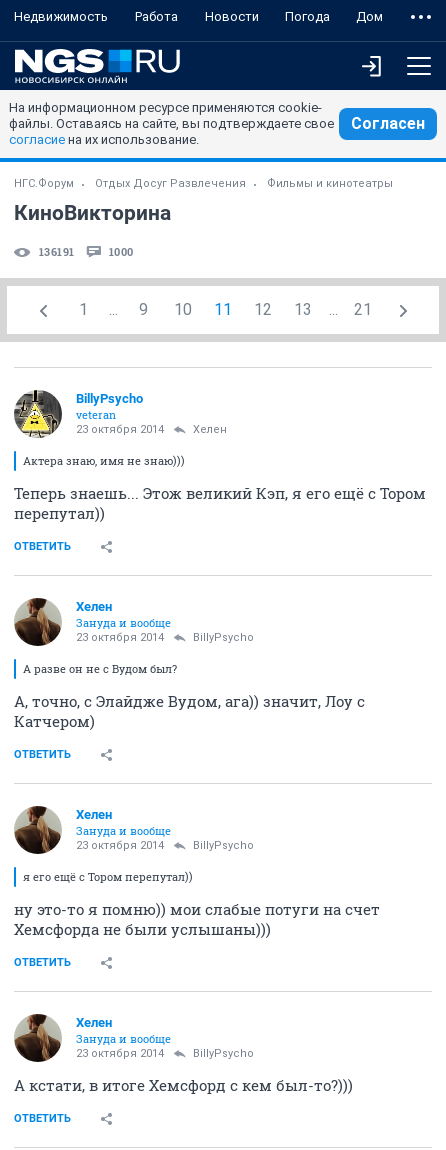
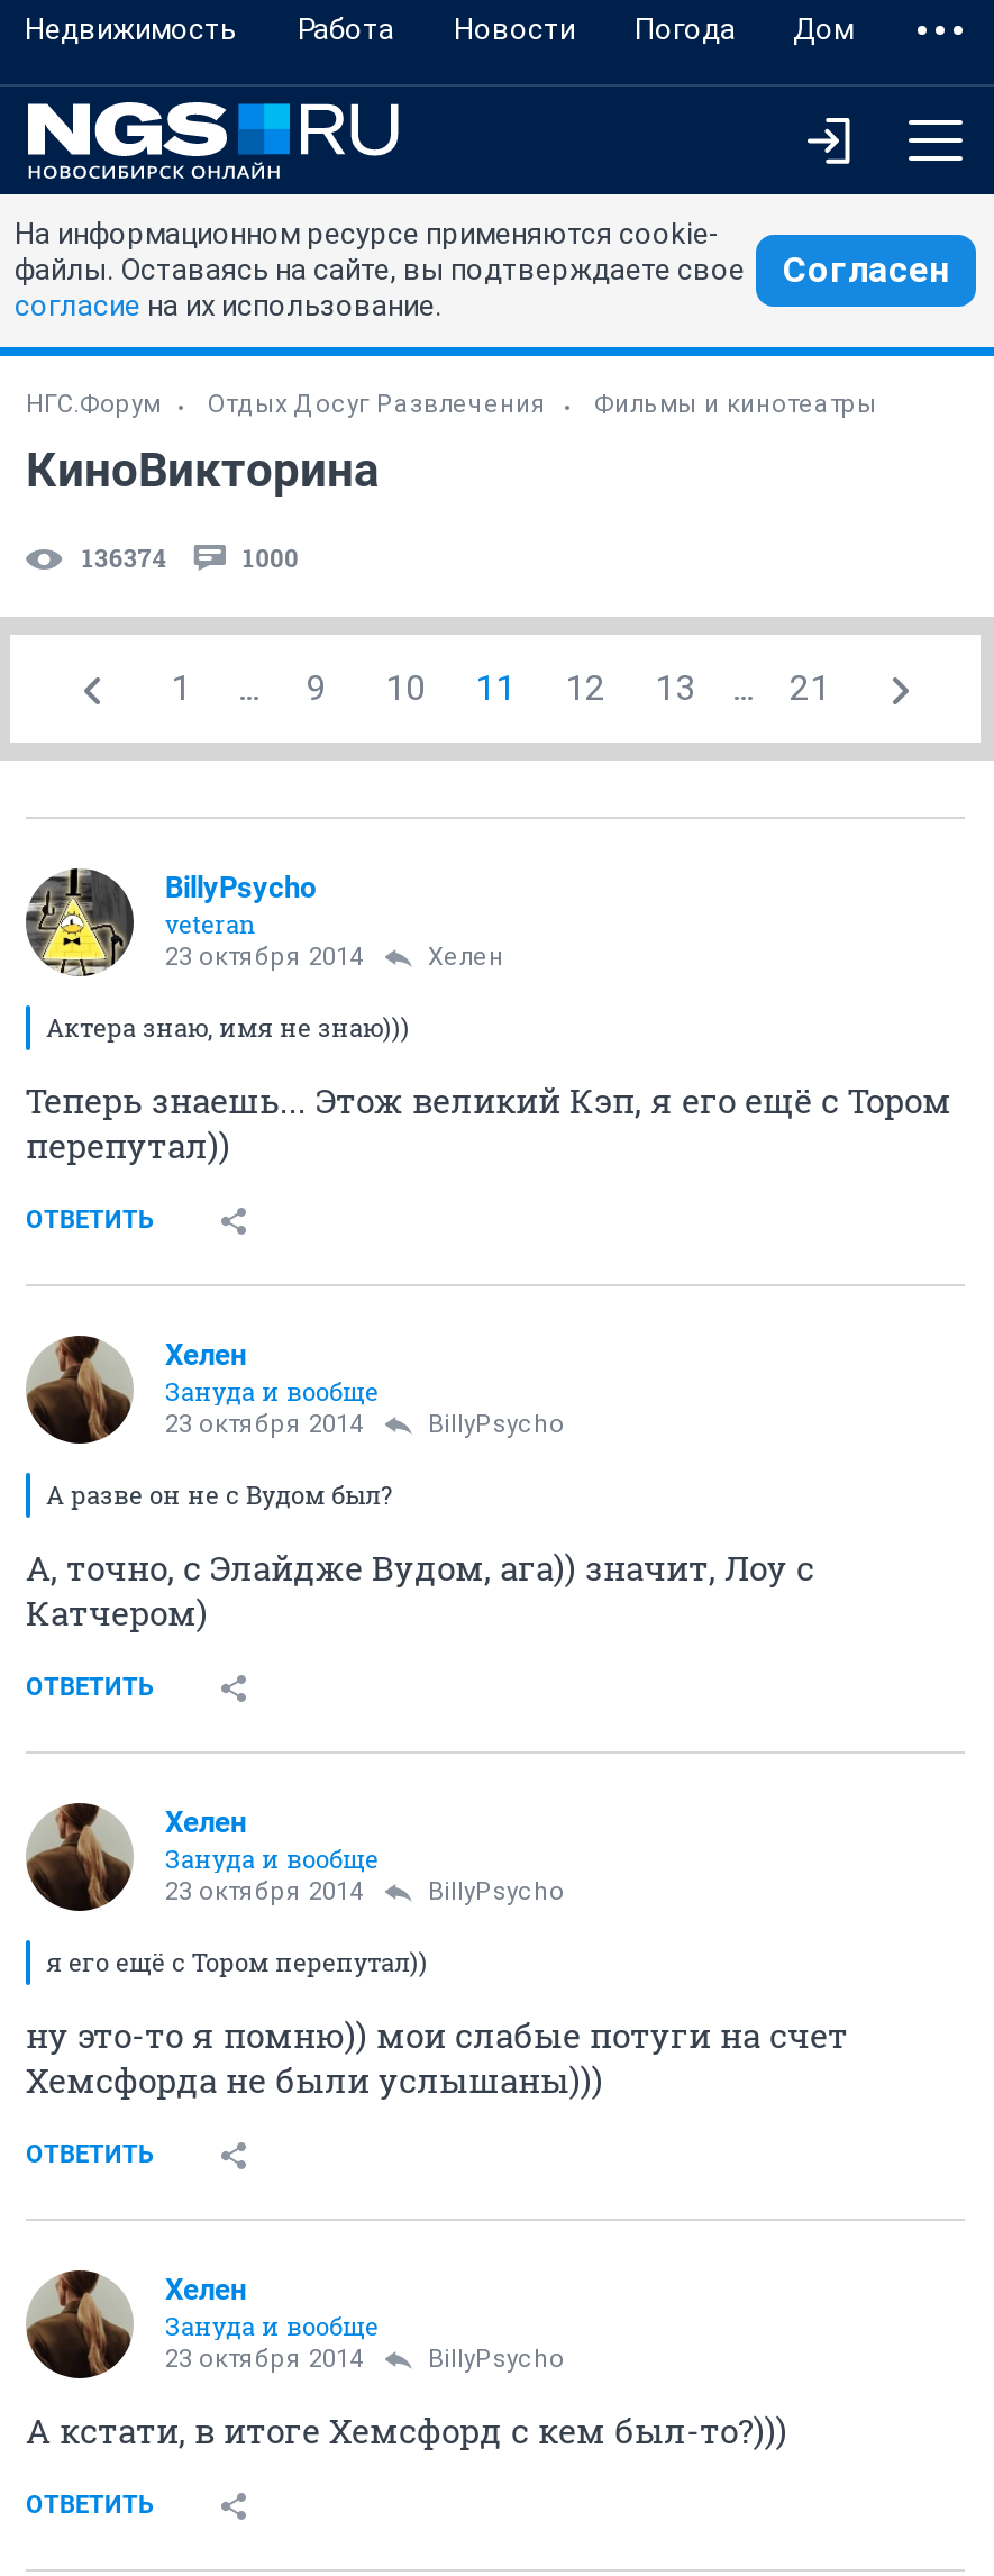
- 136191
+ 136374
